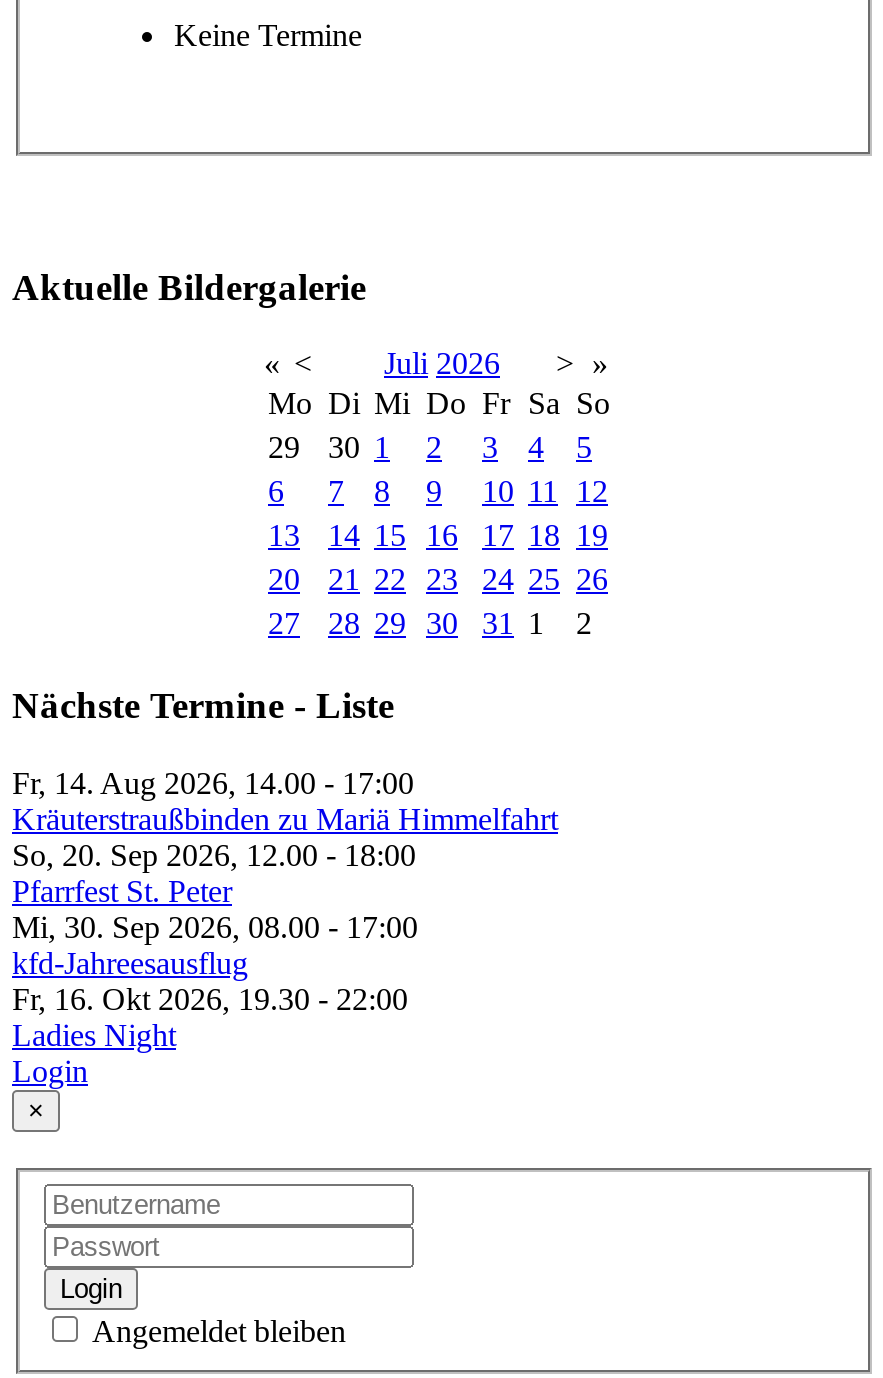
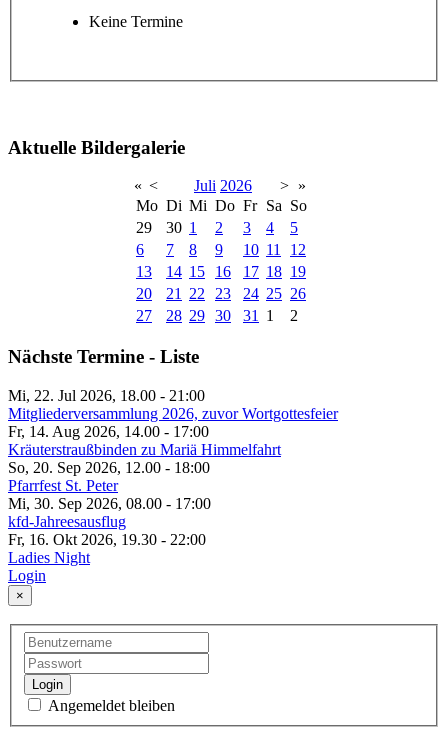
+ Mi, 22. Jul 2026, 18.00 - 21:00
+ Mitgliederversammlung 2026, zuvor Wortgottesfeier
